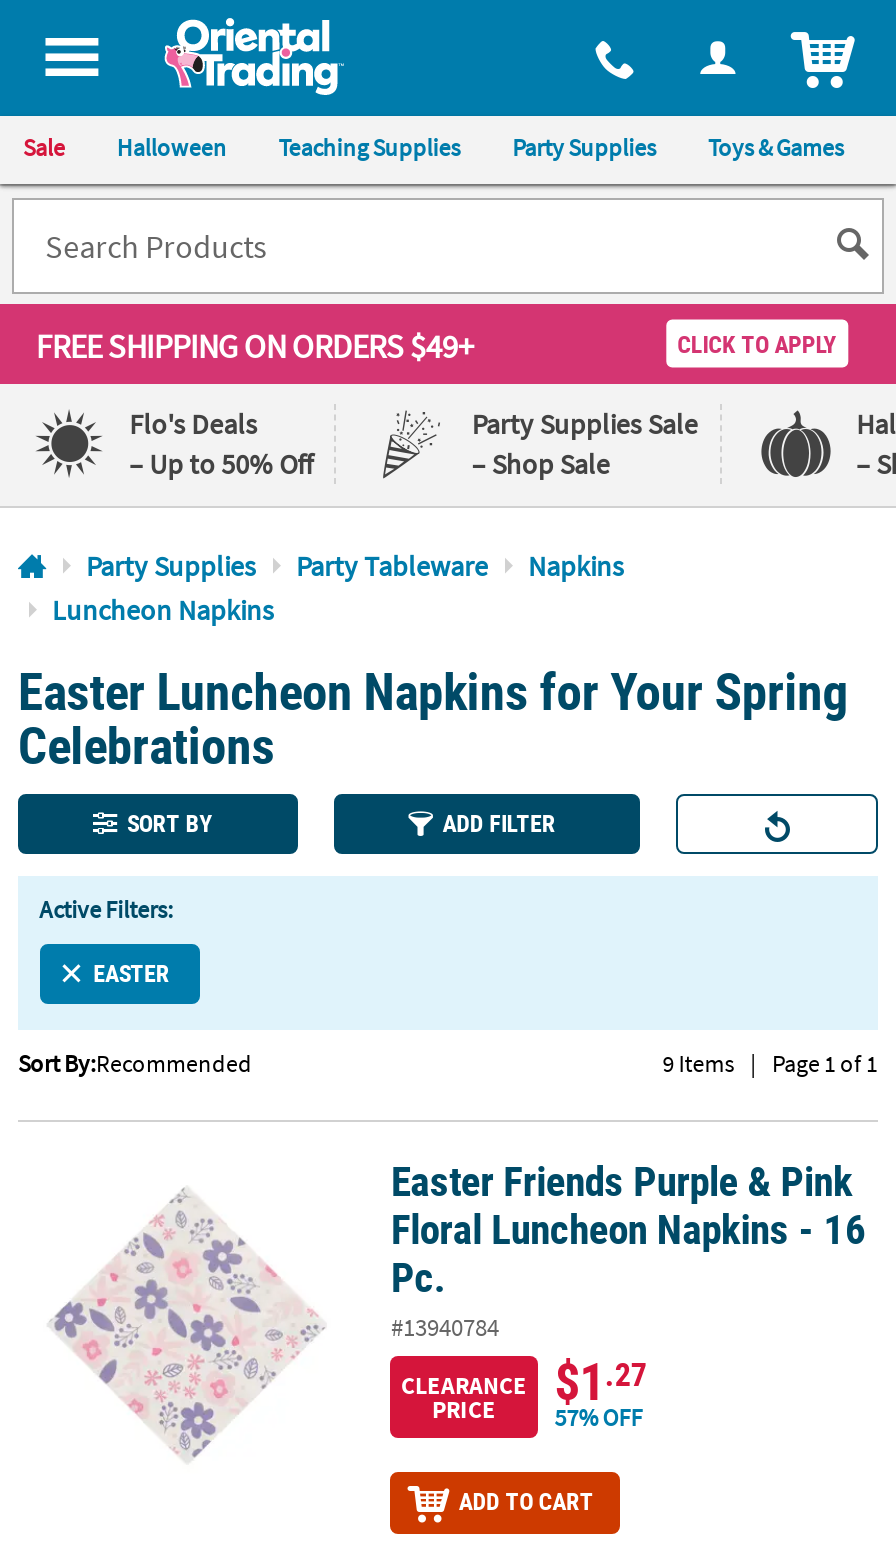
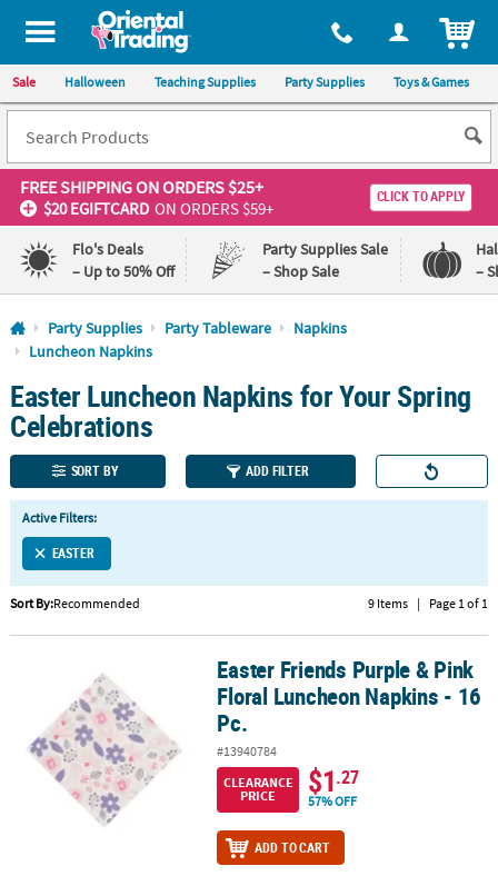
- FREE SHIPPING ON ORDERS $49+
+ FREE SHIPPING ON ORDERS $25+
+ $20 EGIFTCARD ON ORDERS $59+
